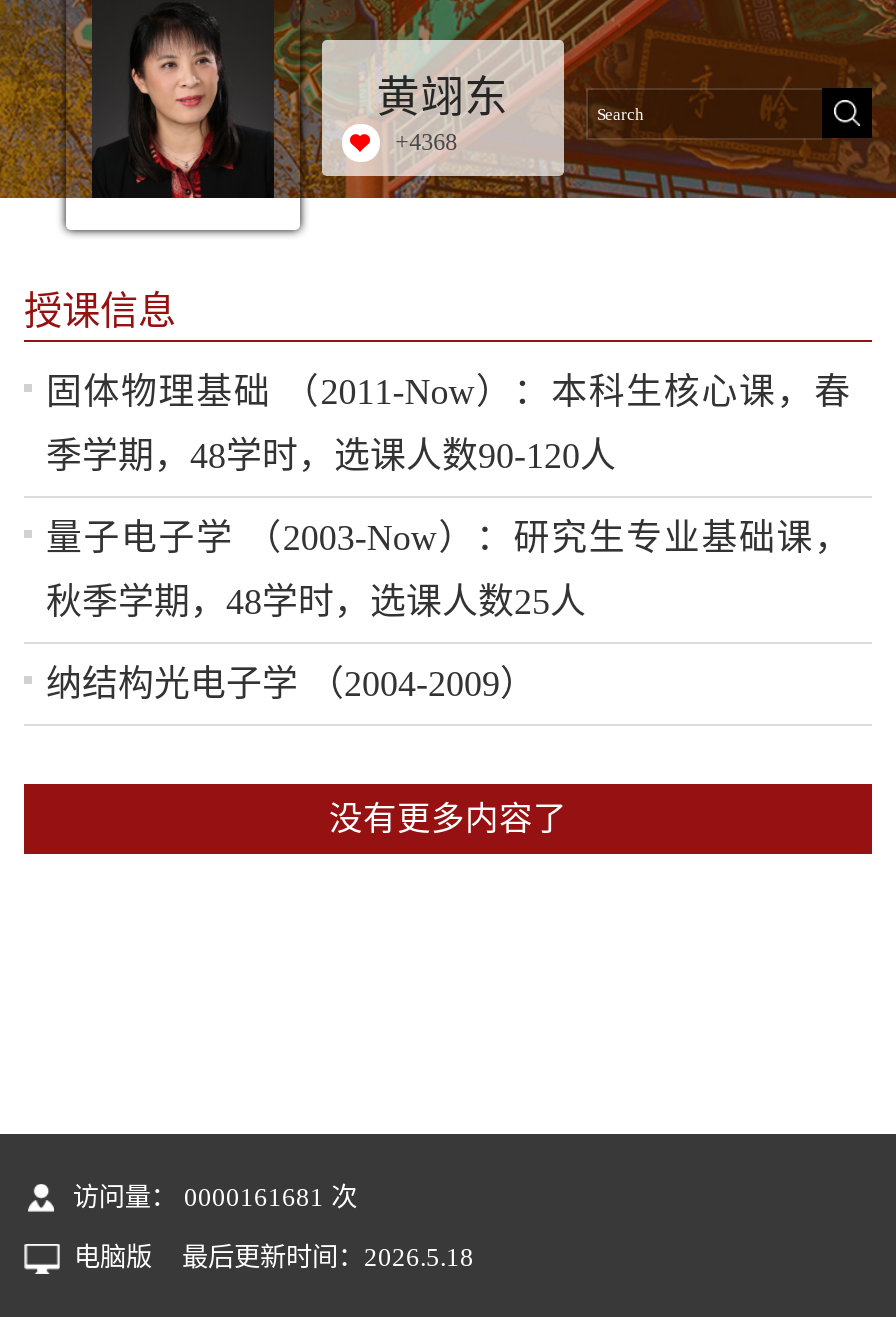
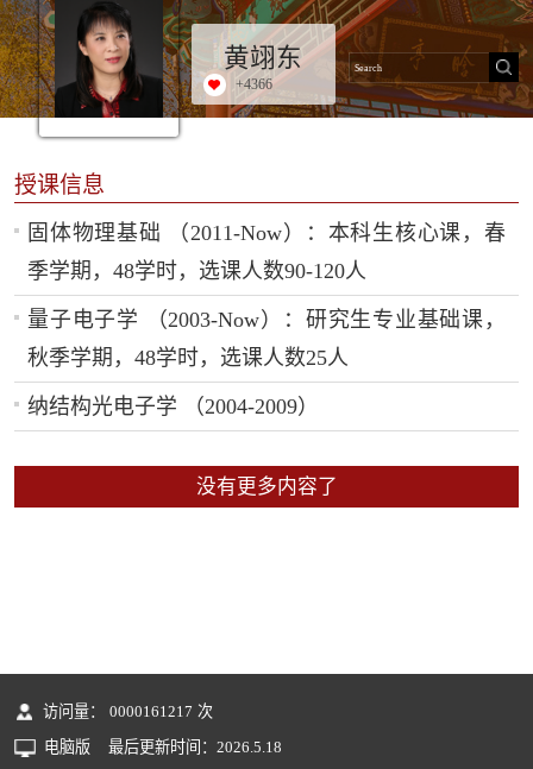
- +4368
+ +4366

- 访问量： 0000161681 次
+ 访问量： 0000161217 次
